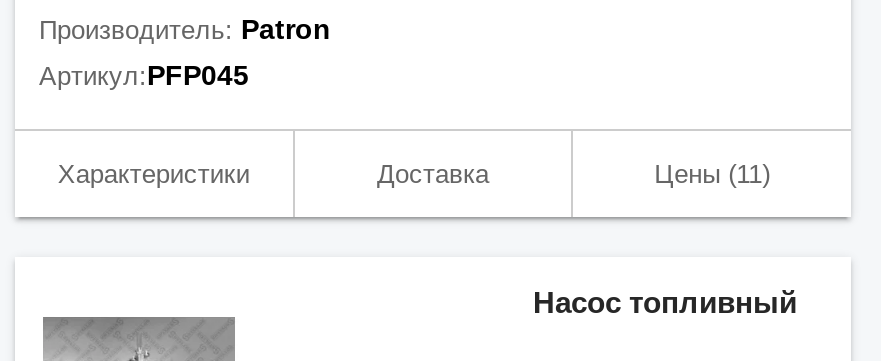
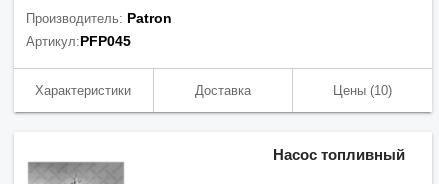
- Цены (11)
+ Цены (10)
